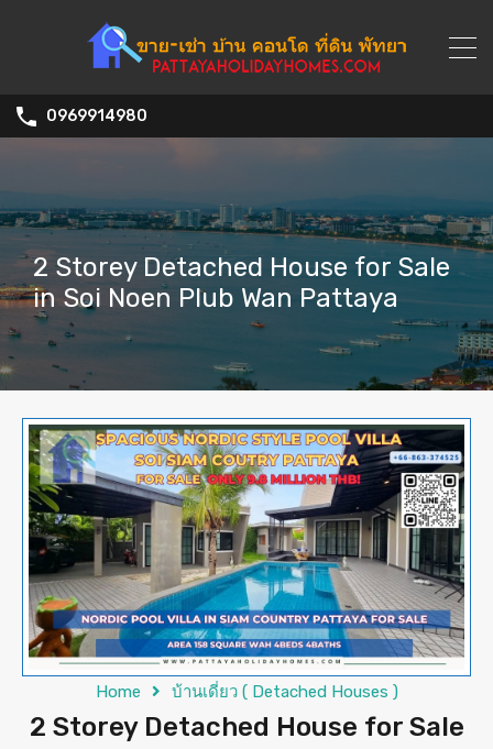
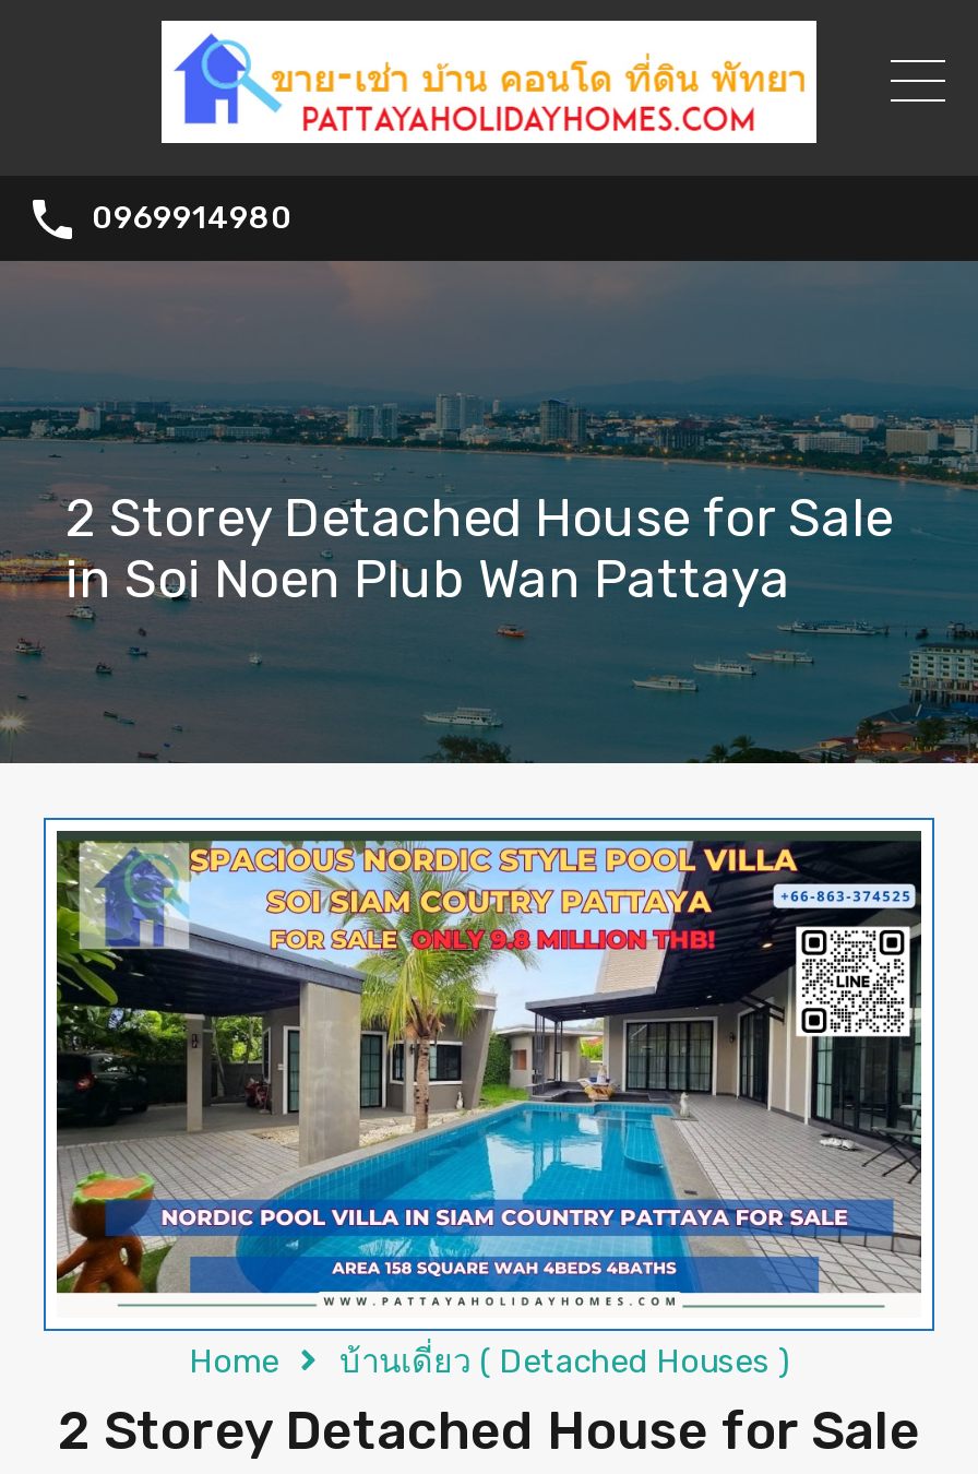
- [image]
+ [image]
